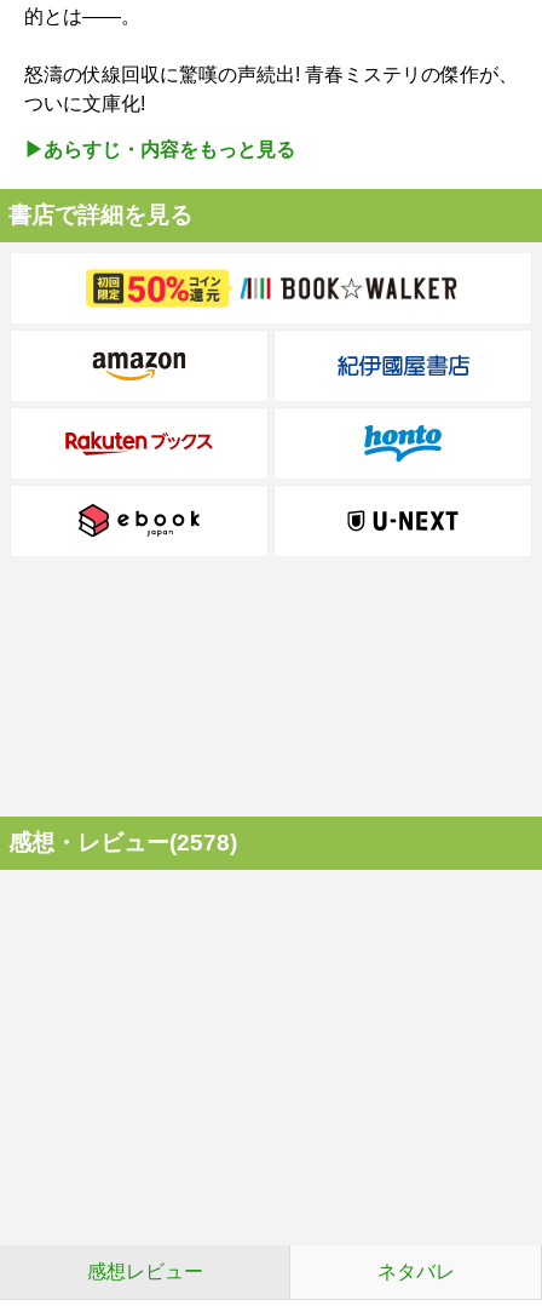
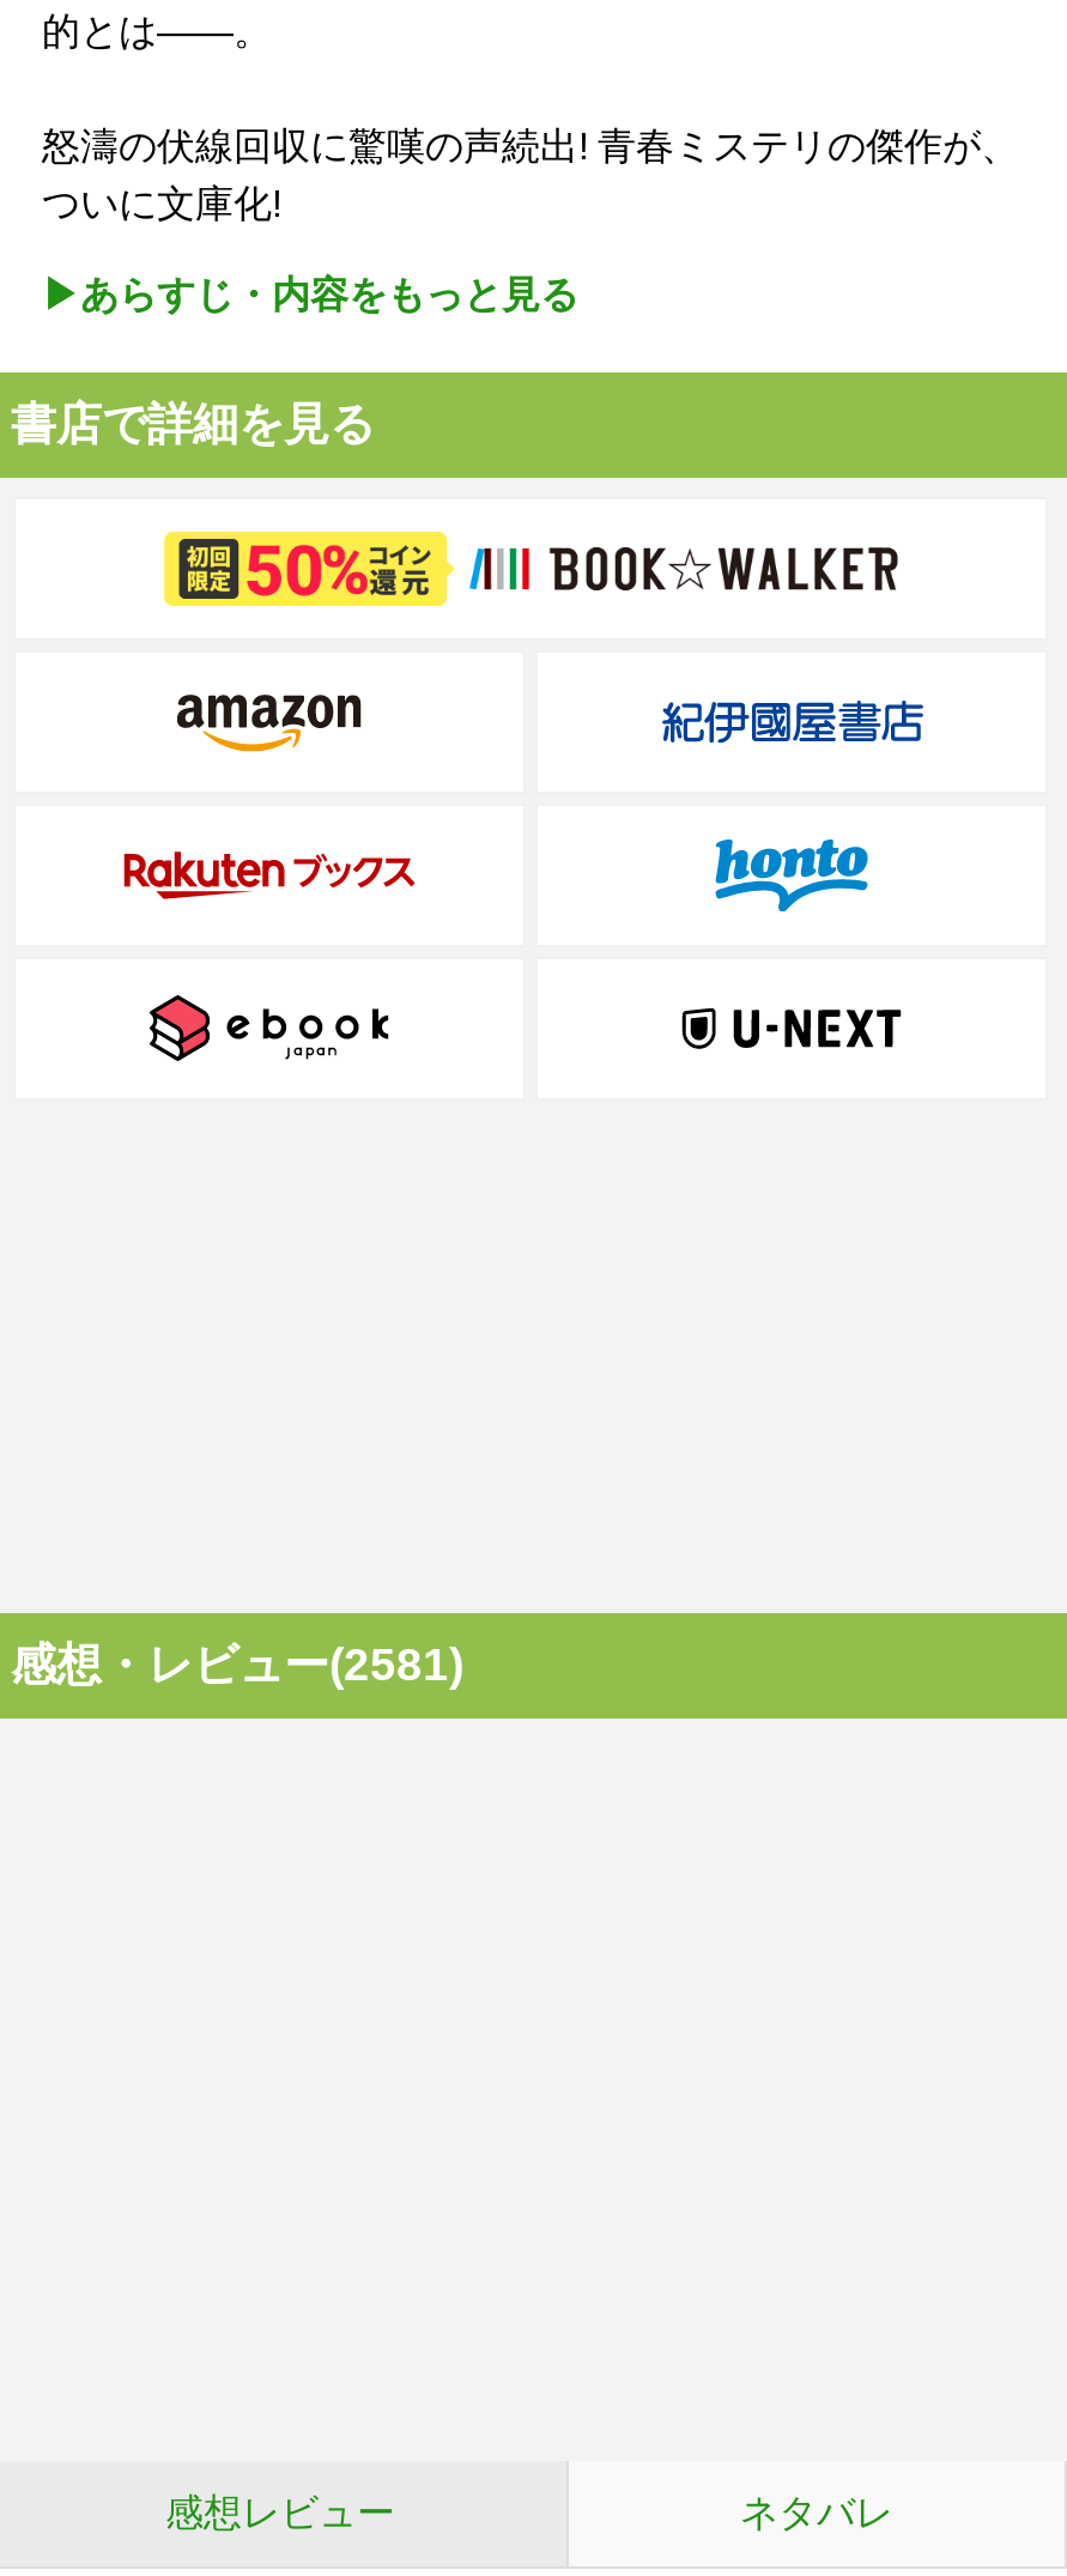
- 感想・レビュー(2578)
+ 感想・レビュー(2581)
